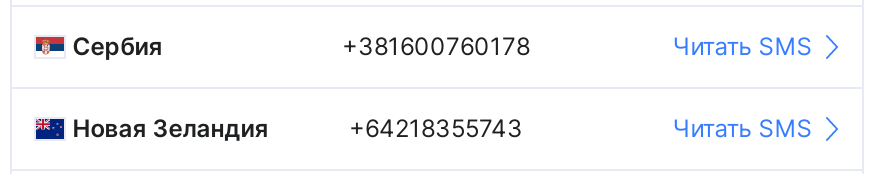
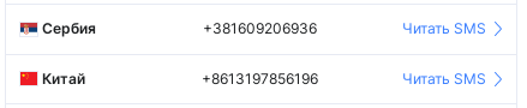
- +381600760178
+ +381609206936

- Новая Зеландия
- +64218355743
+ Китай
+ +8613197856196
